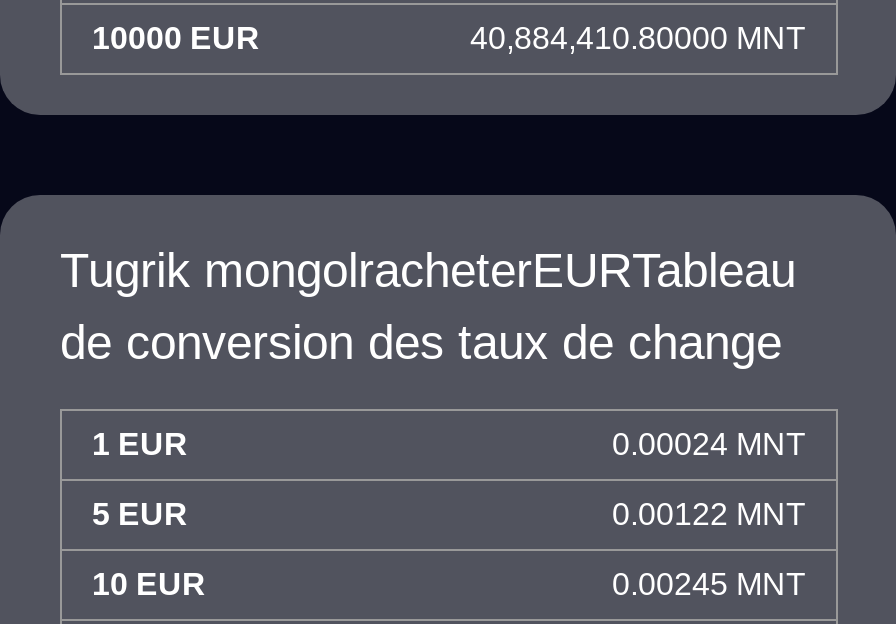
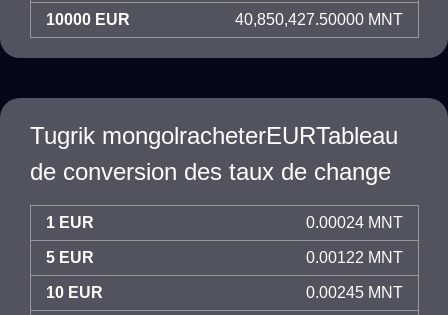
- 40,884,410.80000 MNT
+ 40,850,427.50000 MNT
